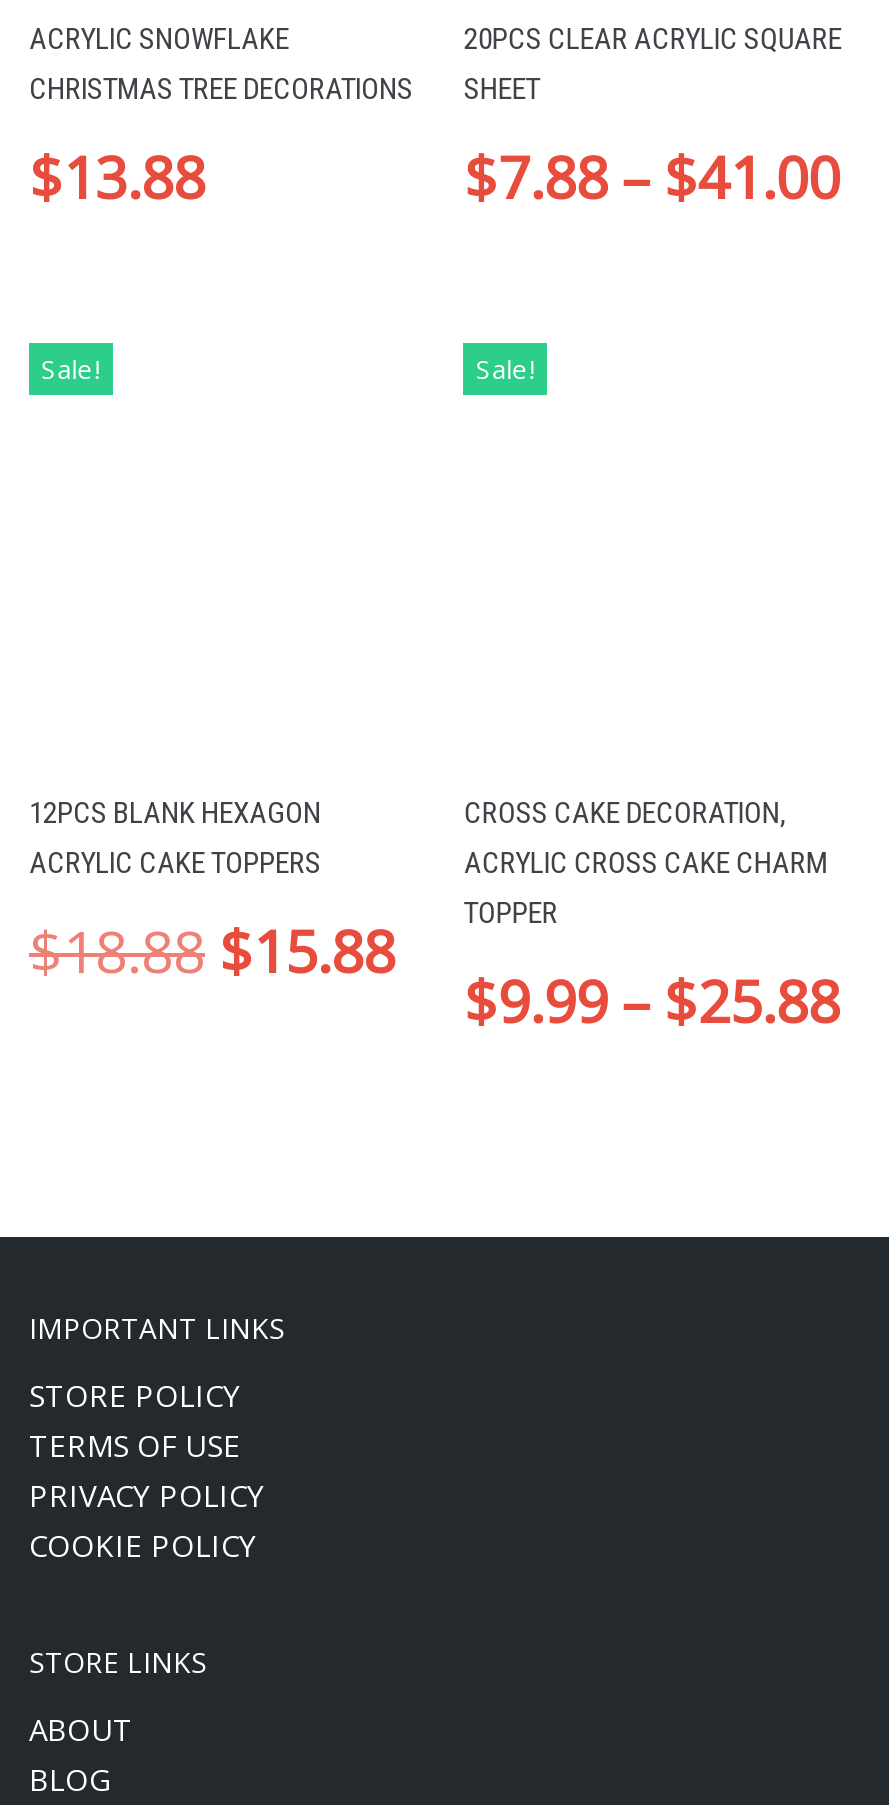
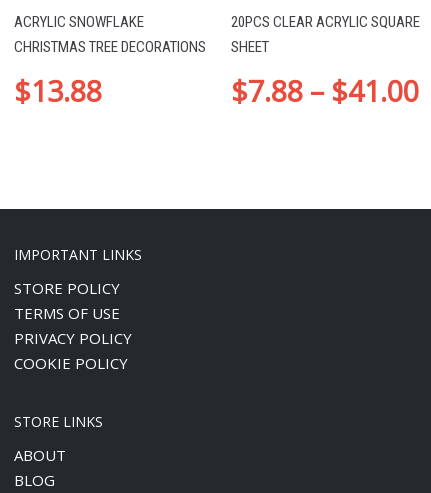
- Sale!

- Sale!

- 12PCS BLANK HEXAGON
- ACRYLIC CAKE TOPPERS
- $18.88 $15.88

- CROSS CAKE DECORATION,
- ACRYLIC CROSS CAKE CHARM
- TOPPER
- $9.99 – $25.88
